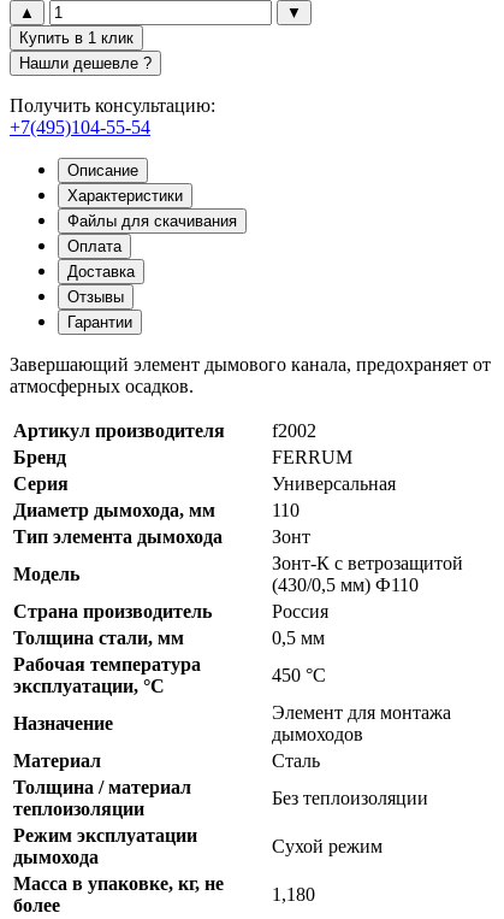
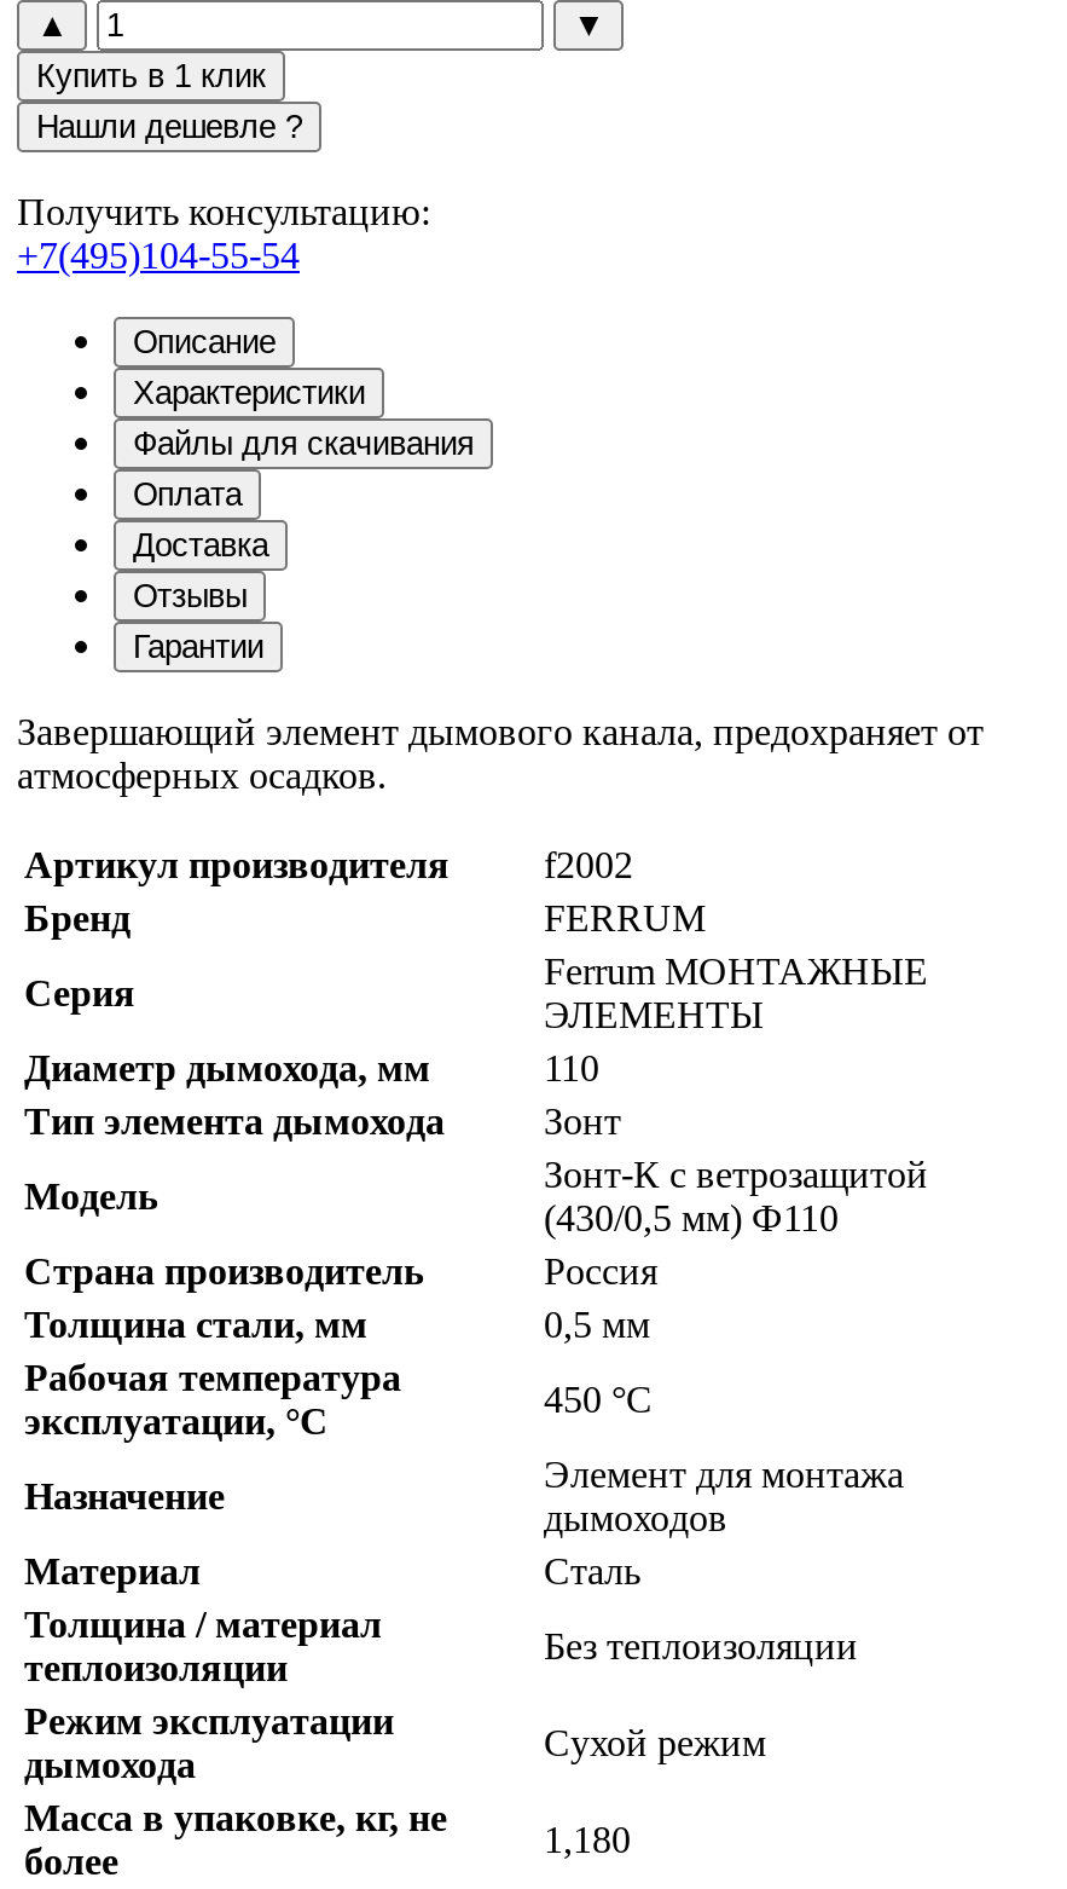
- Универсальная
+ Ferrum МОНТАЖНЫЕ
+ ЭЛЕМЕНТЫ
